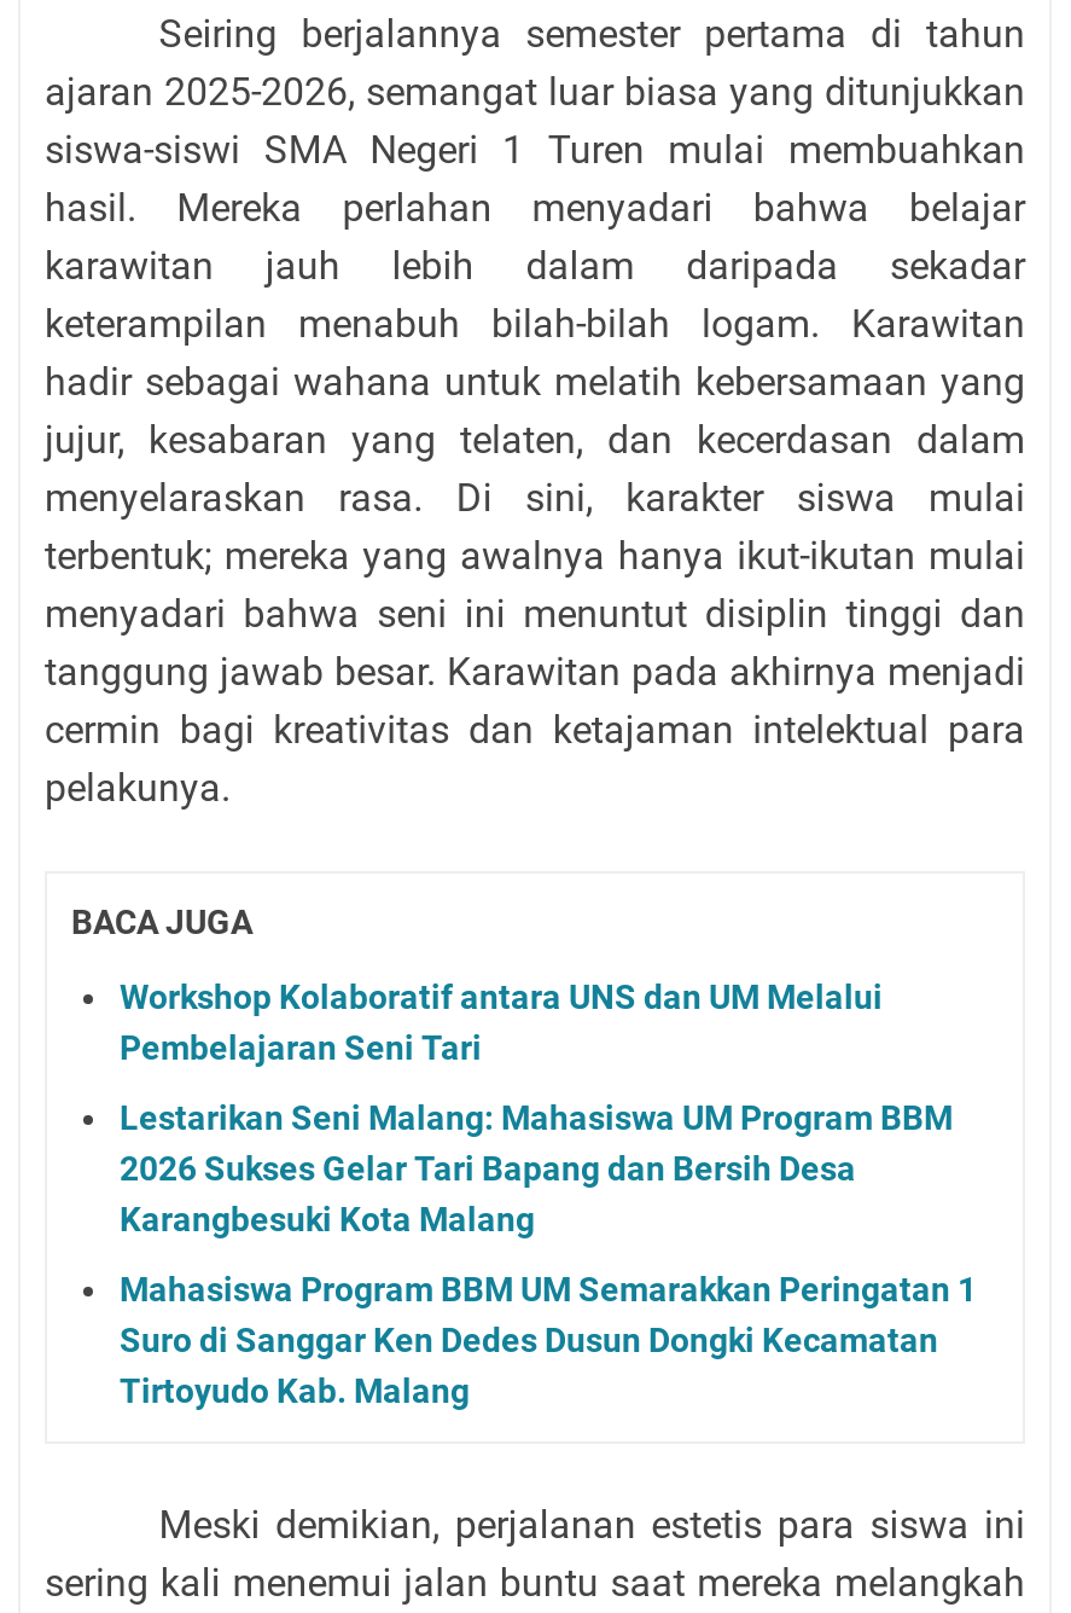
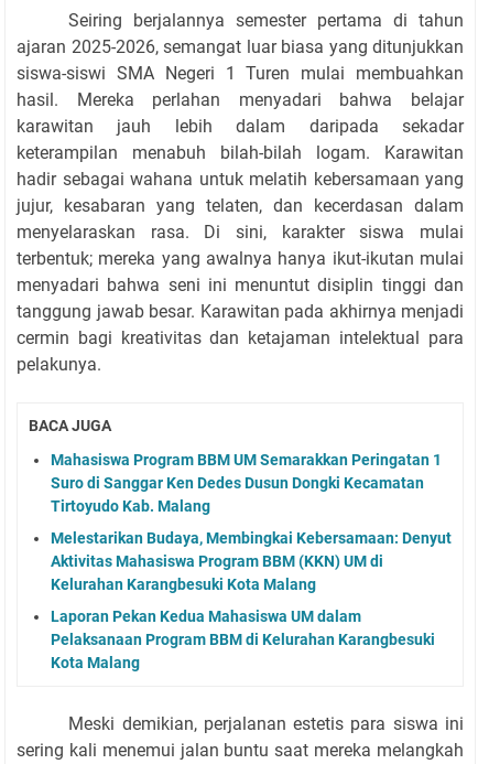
- Workshop Kolaboratif antara UNS dan UM Melalui
- Pembelajaran Seni Tari
- Lestarikan Seni Malang: Mahasiswa UM Program BBM
- 2026 Sukses Gelar Tari Bapang dan Bersih Desa
- Karangbesuki Kota Malang

moved up: Mahasiswa Program BBM UM Semarakkan Peringatan 1 | Suro di Sanggar Ken Dedes Dusun Dongki Kecamatan | Tirtoyudo Kab. Malang

+ Melestarikan Budaya, Membingkai Kebersamaan: Denyut
+ Aktivitas Mahasiswa Program BBM (KKN) UM di
+ Kelurahan Karangbesuki Kota Malang
+ Laporan Pekan Kedua Mahasiswa UM dalam
+ Pelaksanaan Program BBM di Kelurahan Karangbesuki
+ Kota Malang
